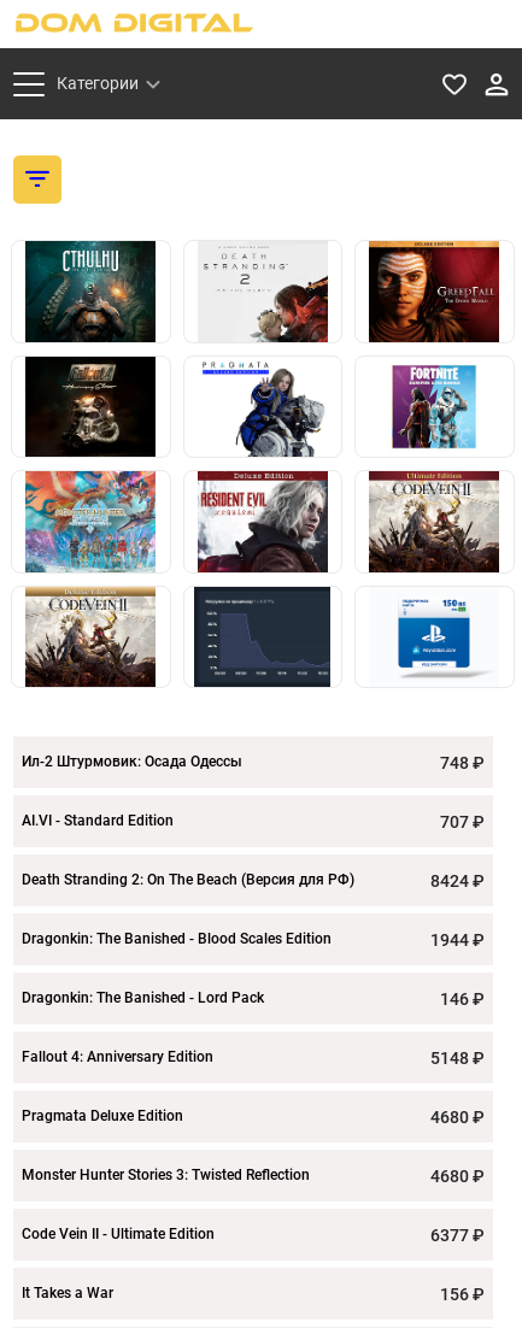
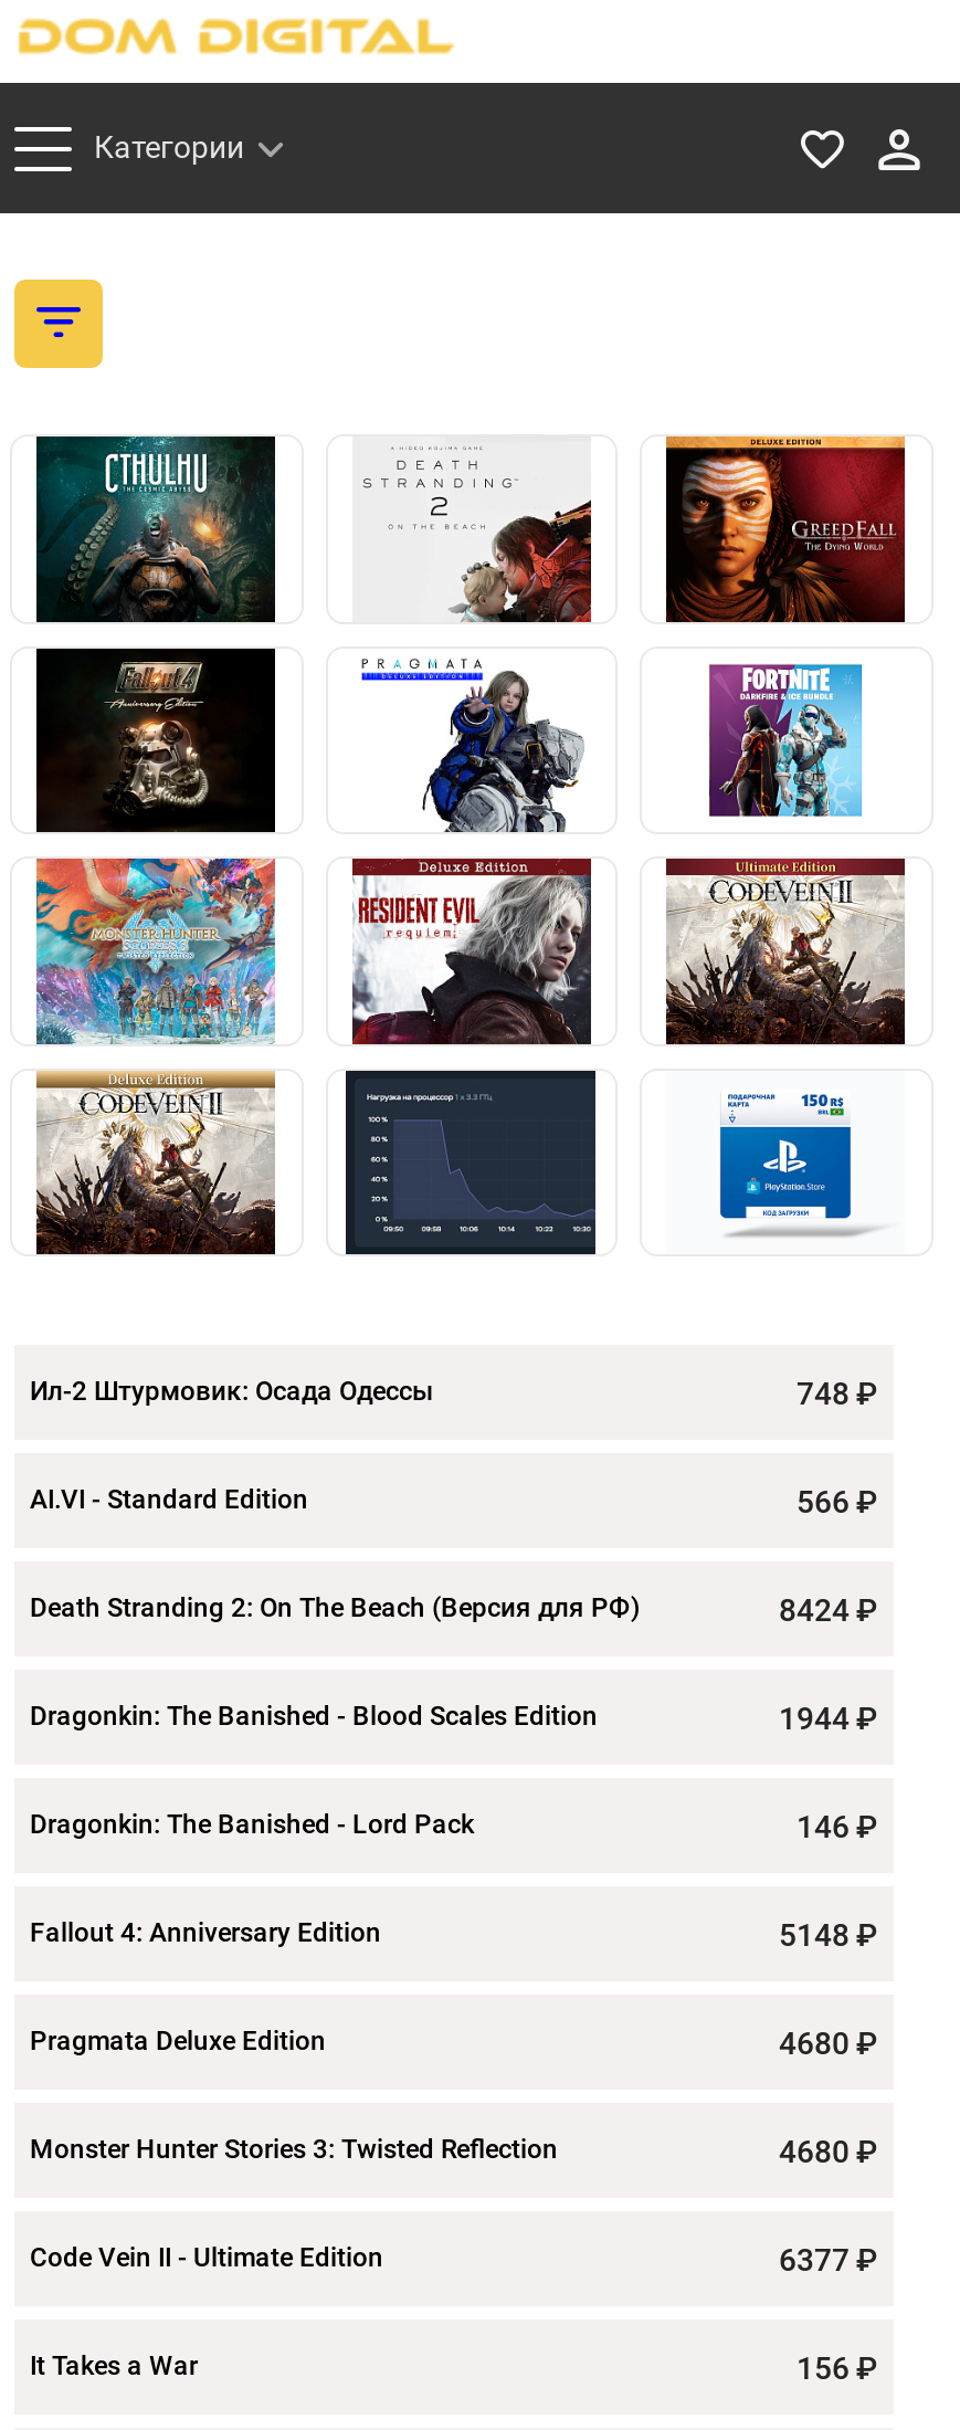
- 707 ₽
+ 566 ₽
